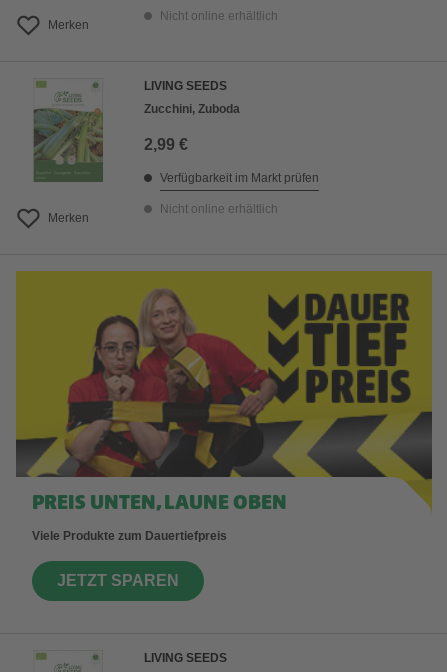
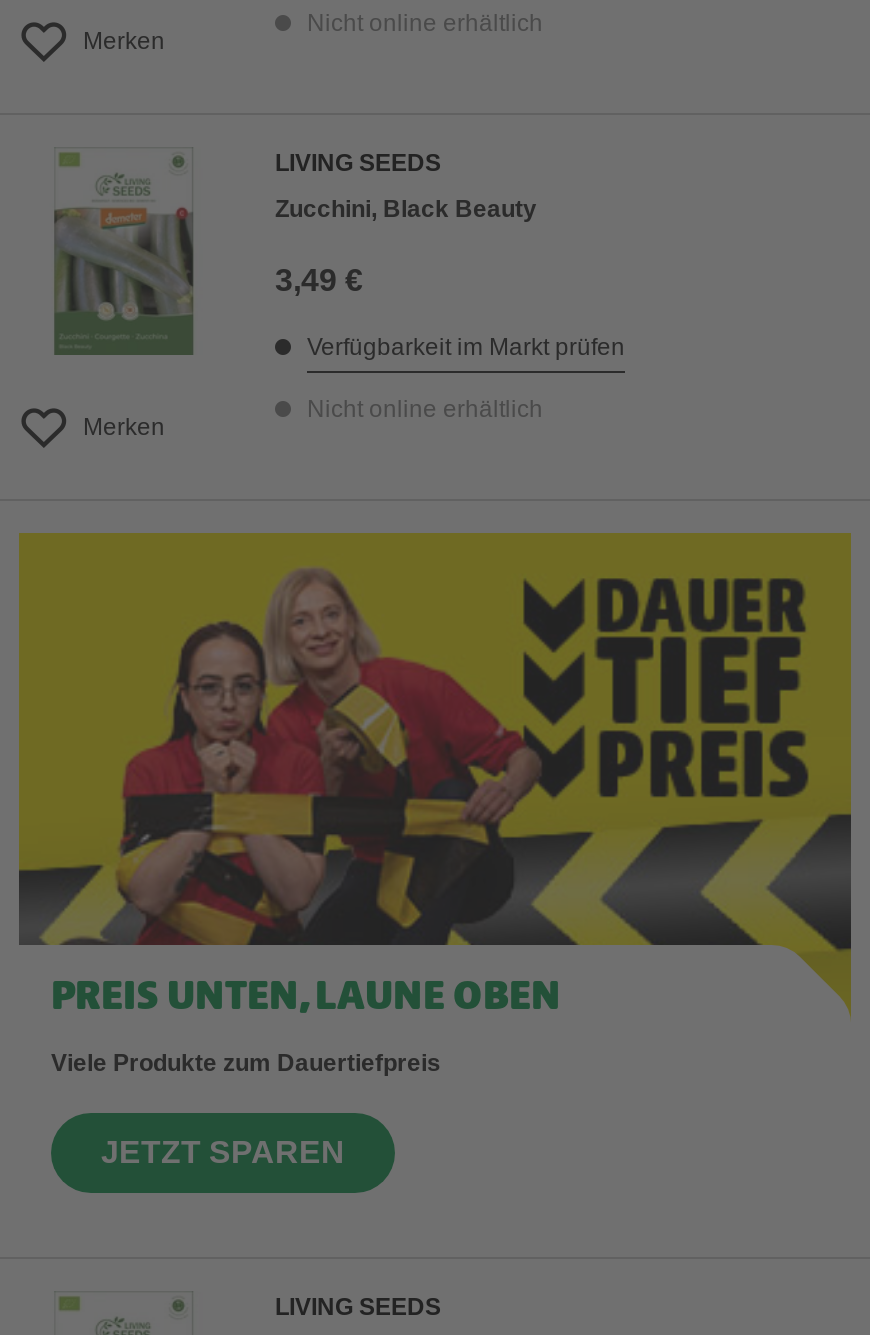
- [image]
- Zucchini, Zuboda
+ [image]
+ Zucchini, Black Beauty

- 2,99 €
+ 3,49 €
